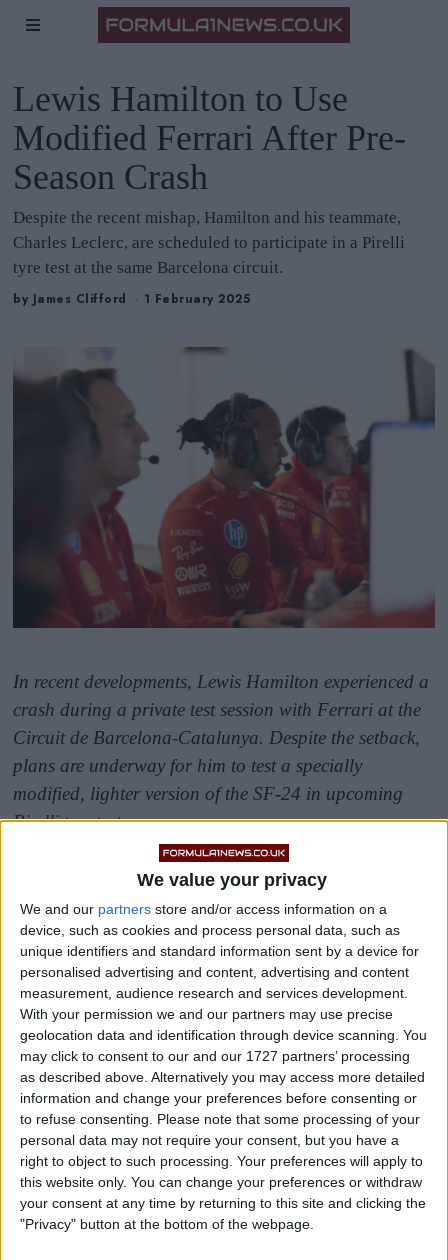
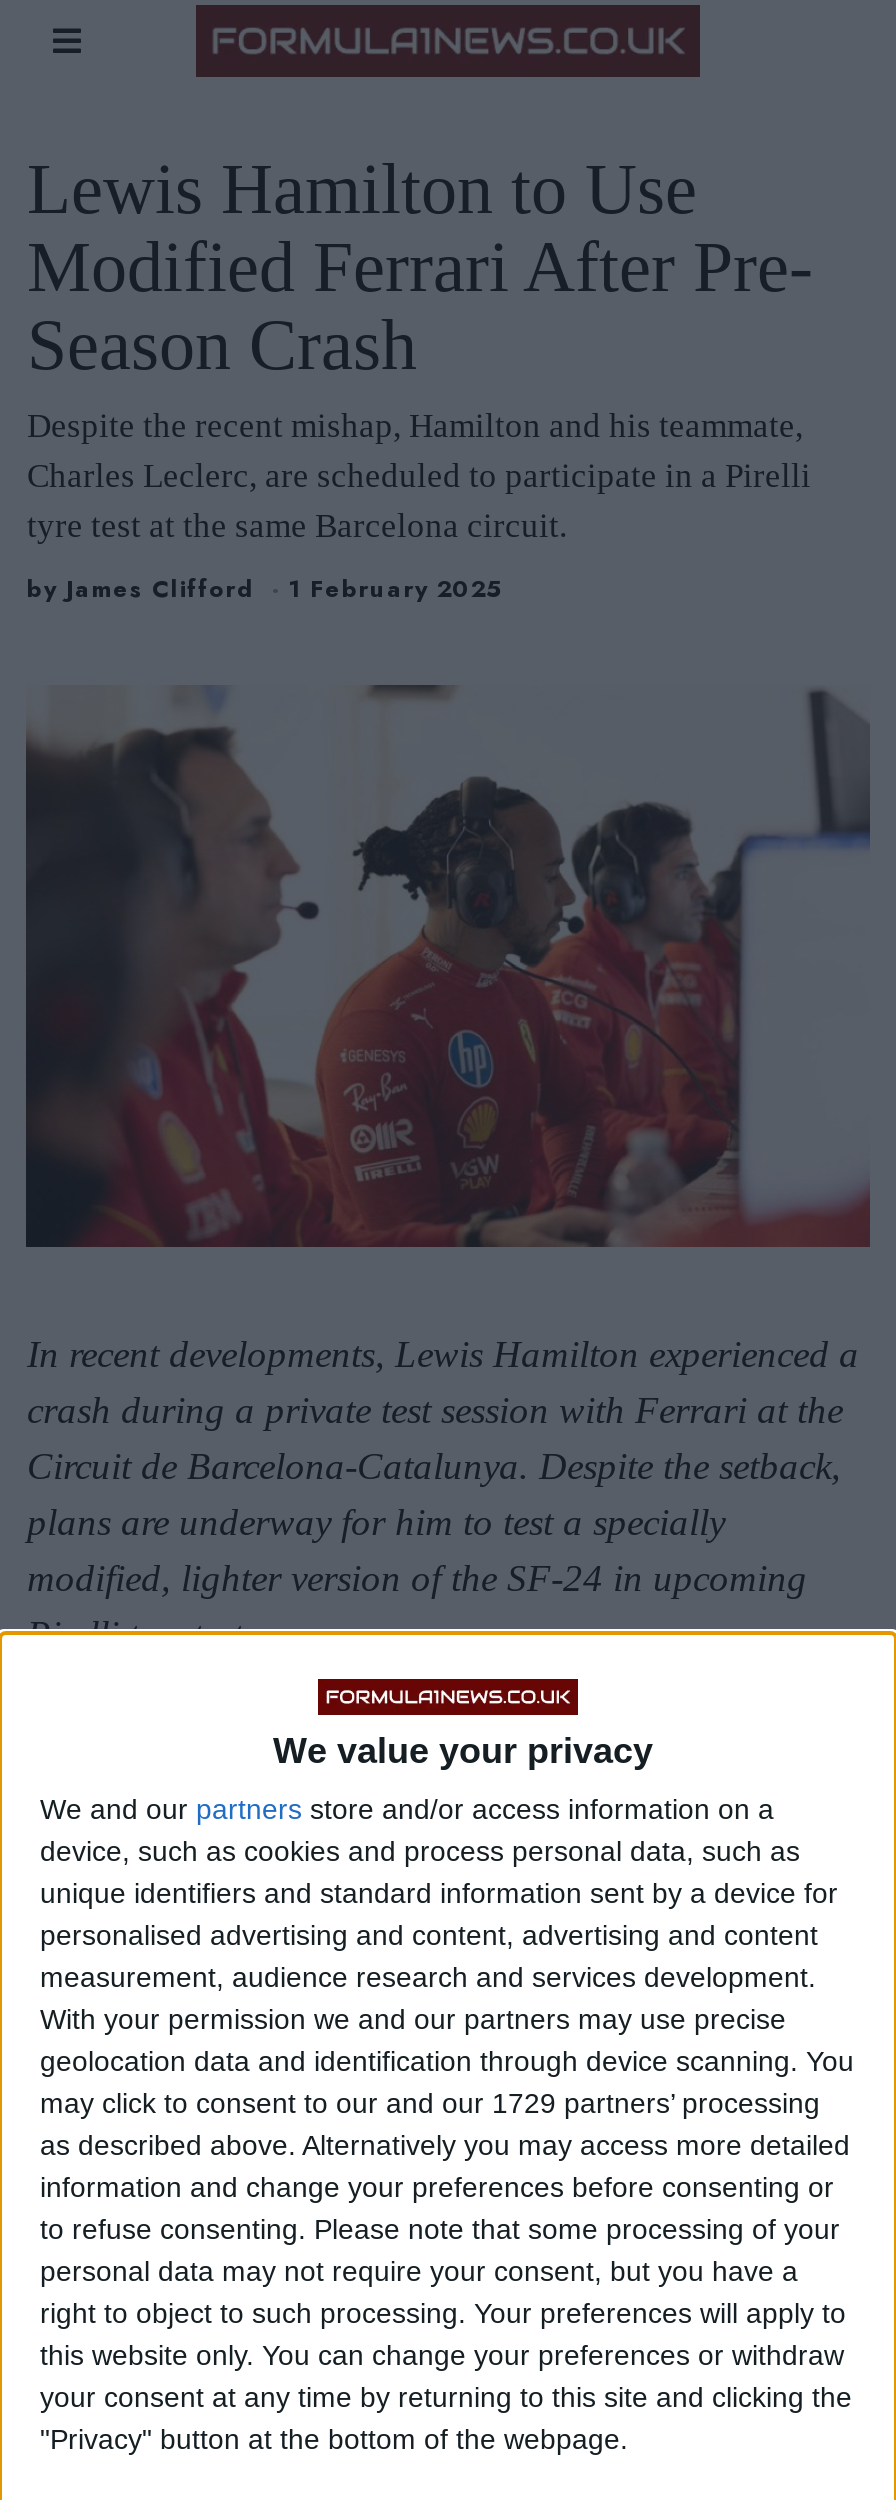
- may click to consent to our and our 1727 partners’ processing
+ may click to consent to our and our 1729 partners’ processing
